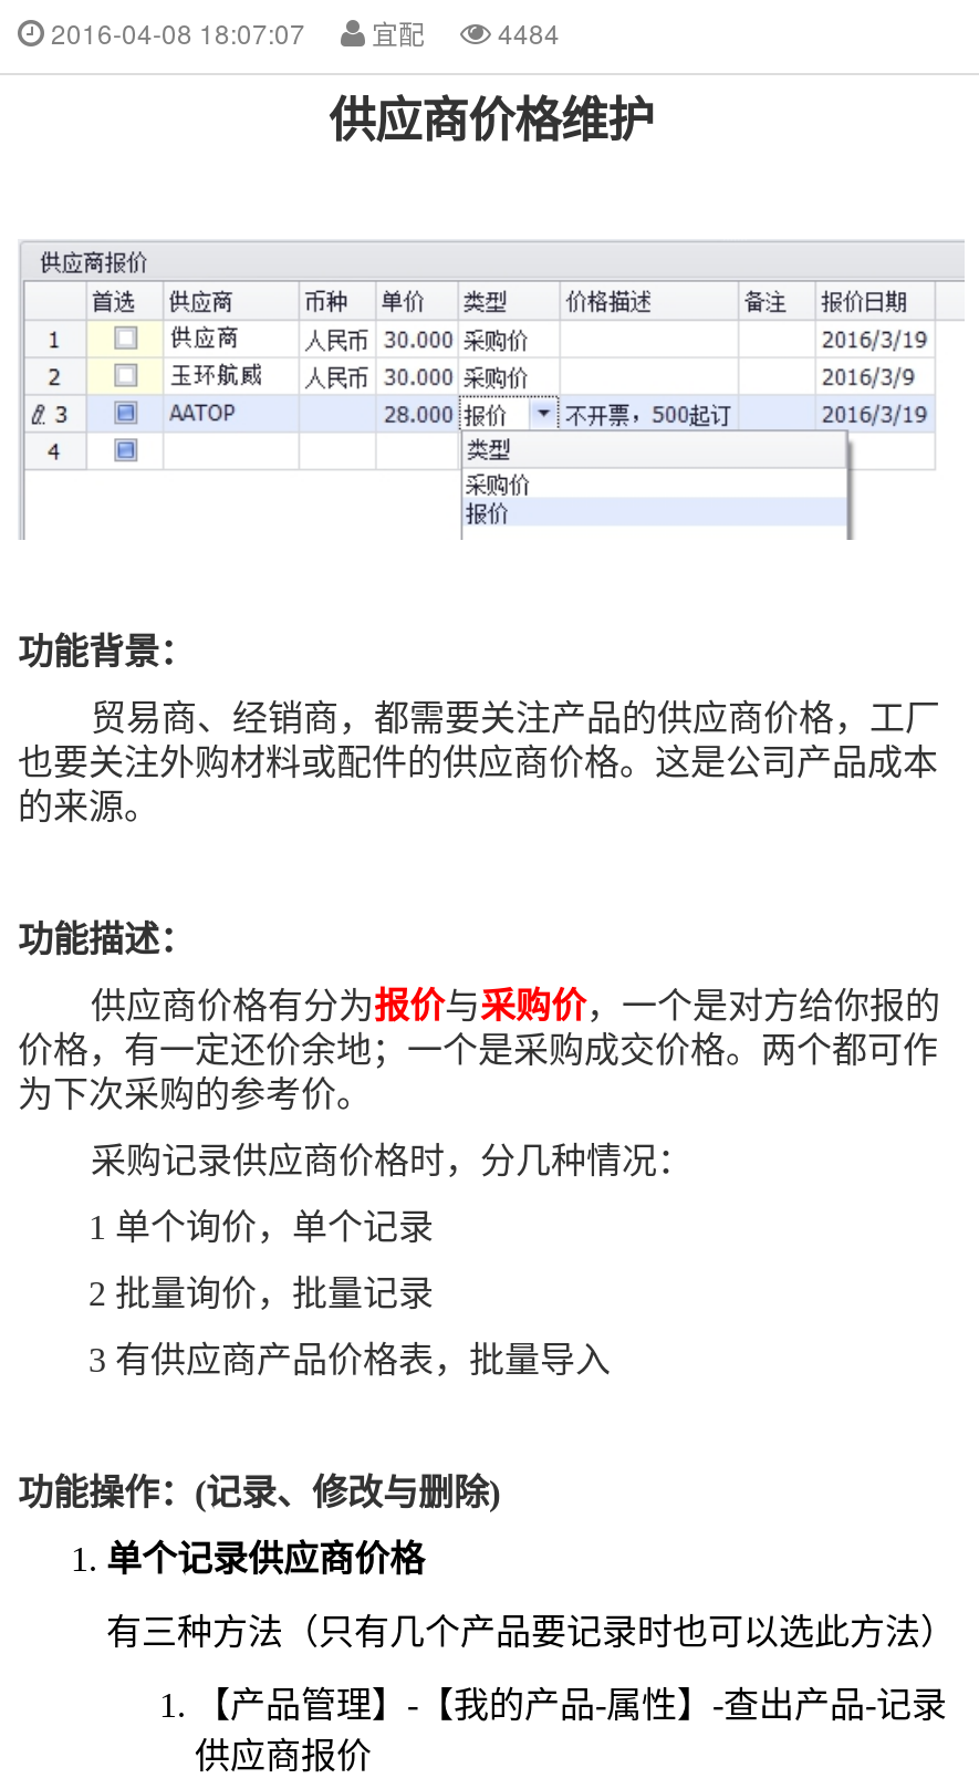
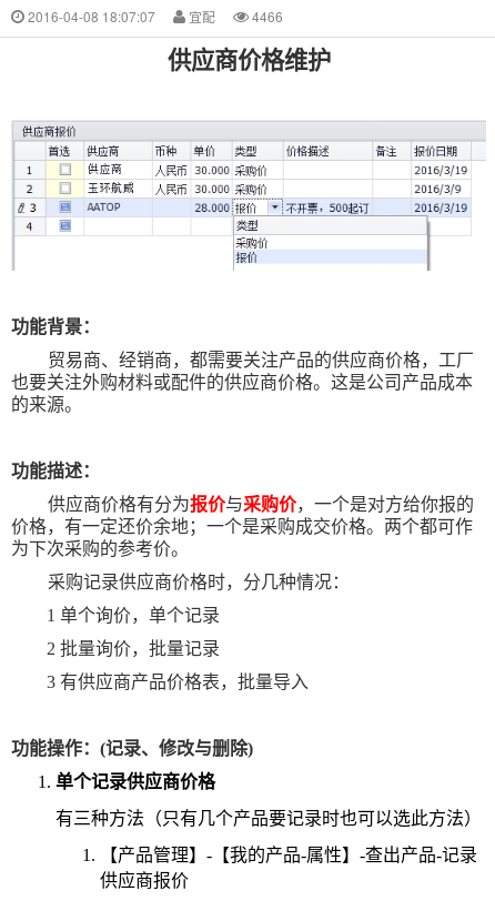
- 2016-04-08 18:07:07 宜配 4484
+ 2016-04-08 18:07:07 宜配 4466
